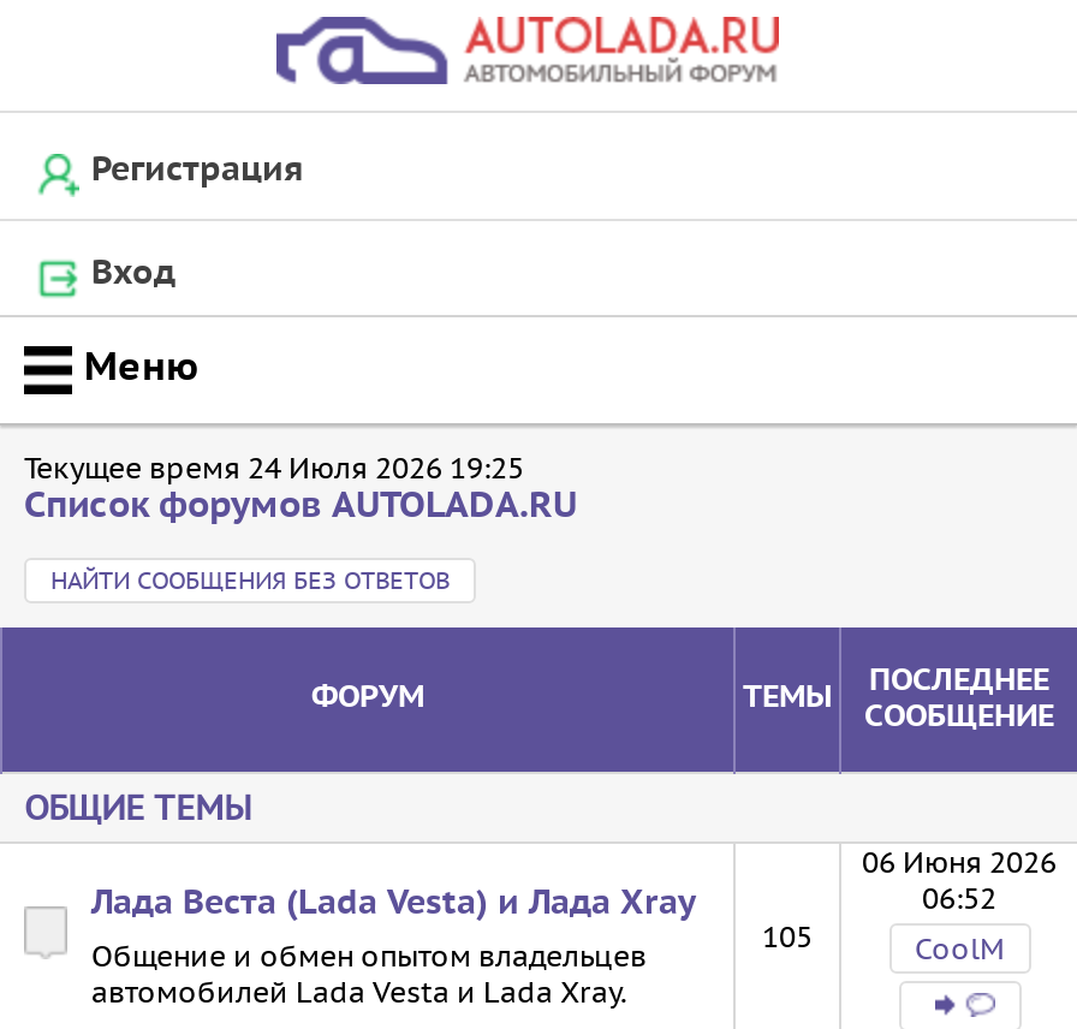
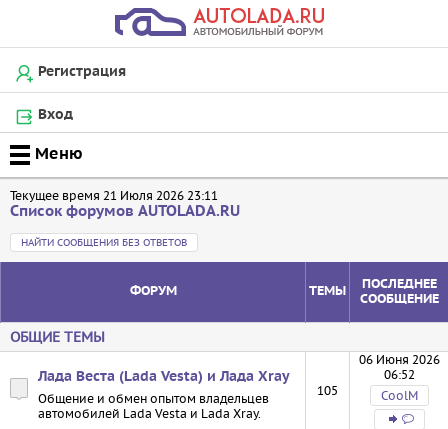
- Текущее время 24 Июля 2026 19:25
+ Текущее время 21 Июля 2026 23:11
